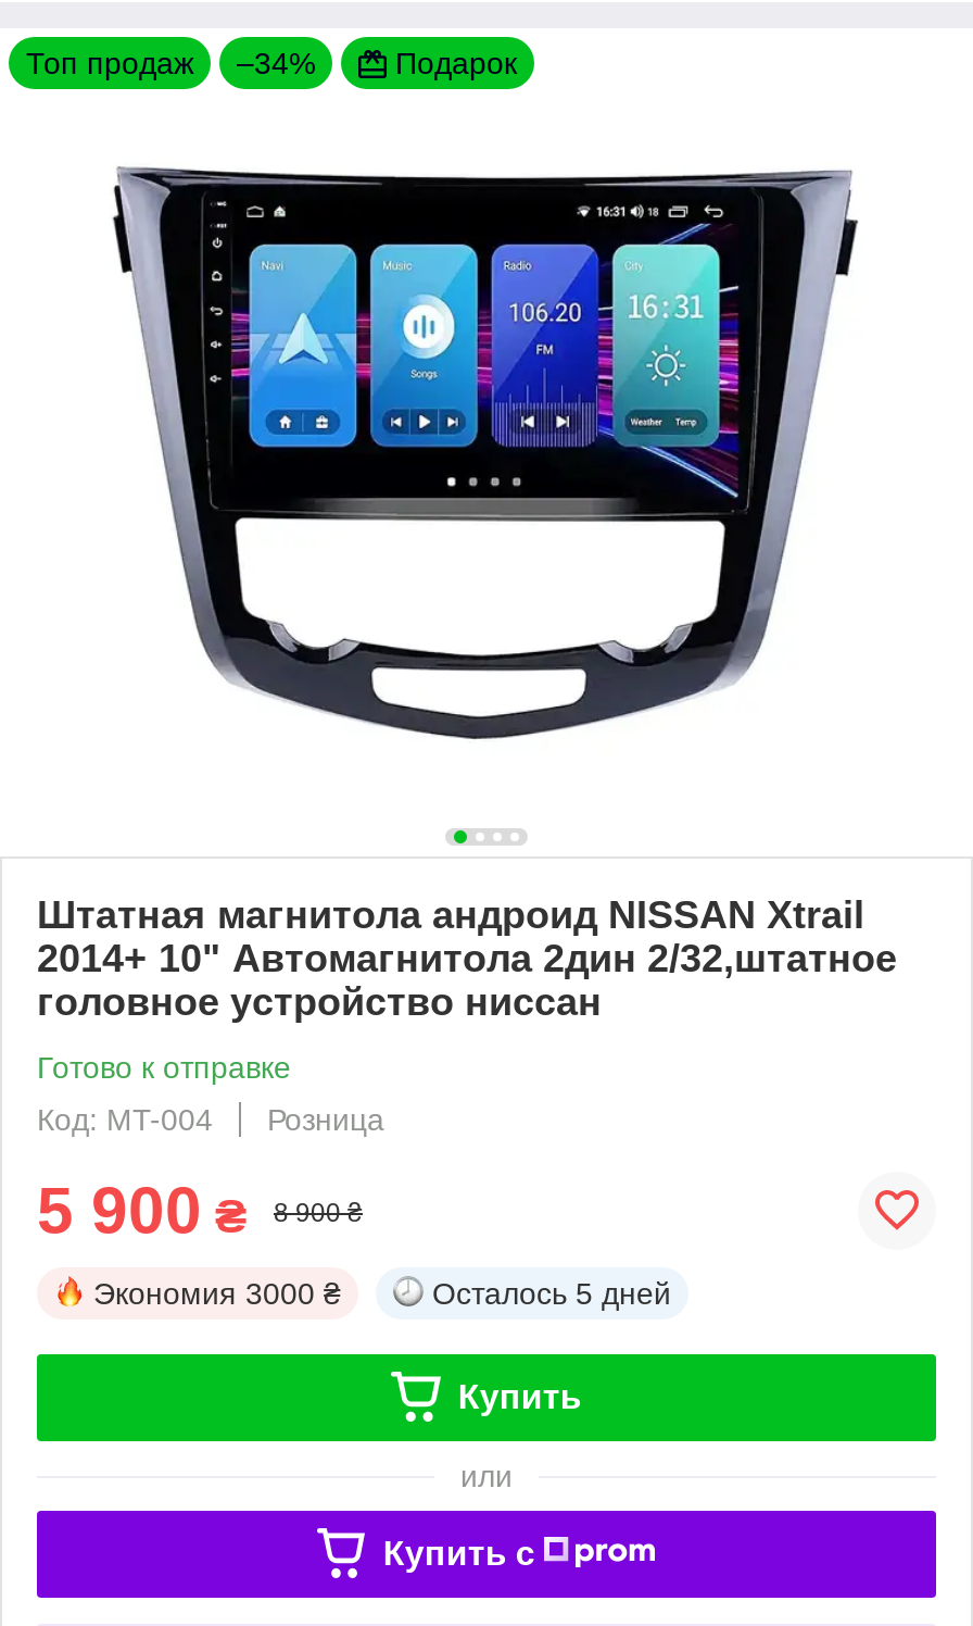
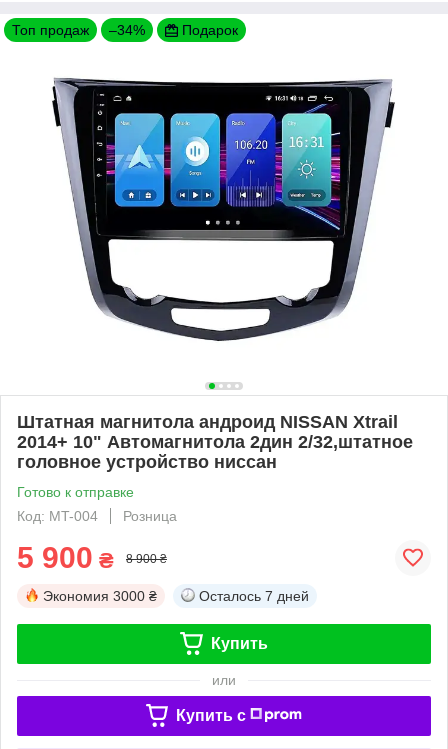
- Осталось 5 дней
+ Осталось 7 дней
